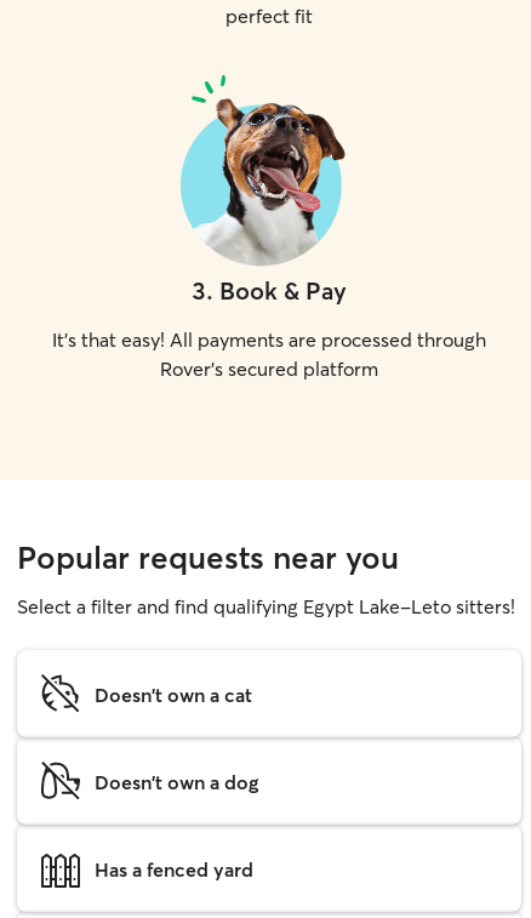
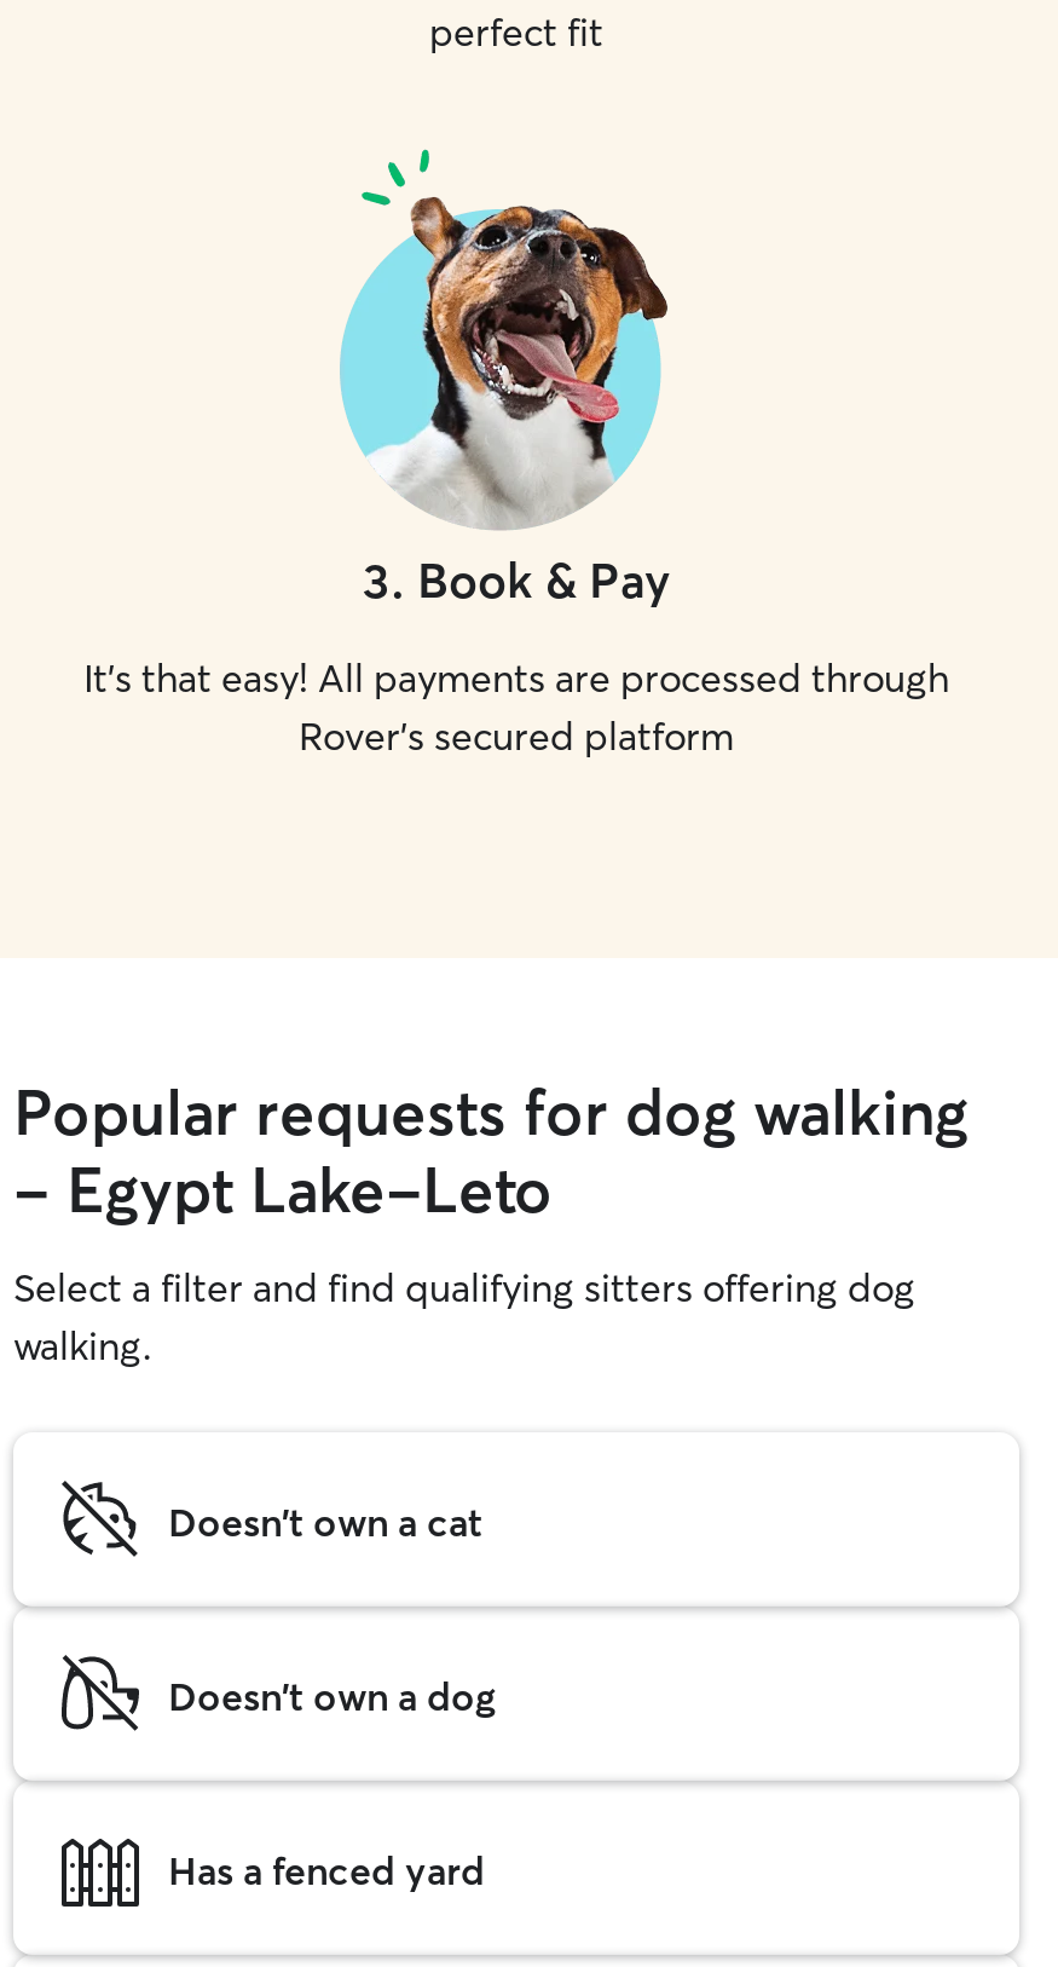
- Popular requests near you
- Select a filter and find qualifying Egypt Lake-Leto sitters!
+ Popular requests for dog walking
+ - Egypt Lake-Leto
+ Select a filter and find qualifying sitters offering dog
+ walking.
